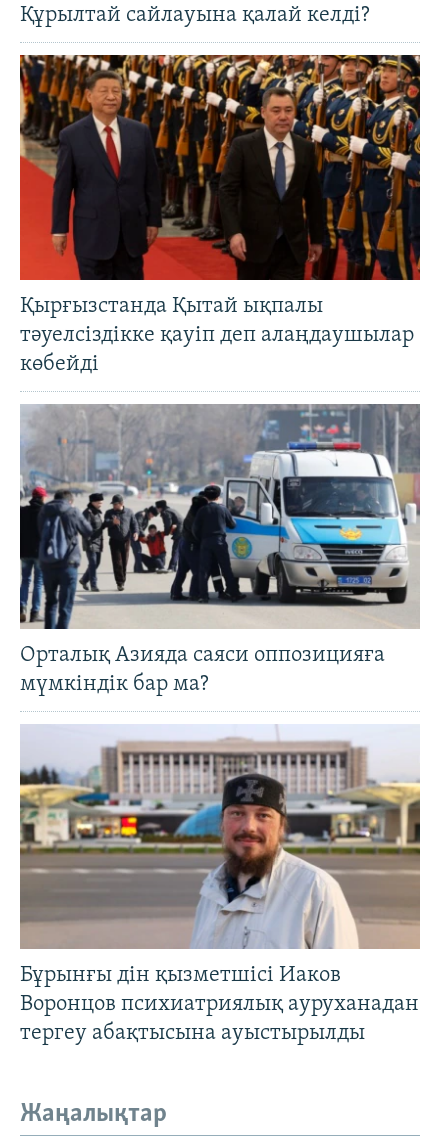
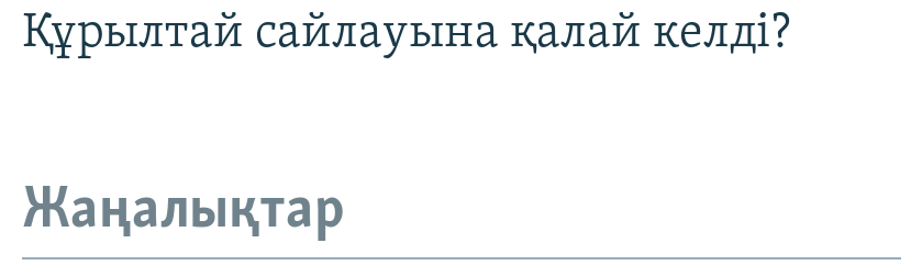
- [image]
- Қырғызстанда Қытай ықпалы
- тәуелсіздікке қауіп деп алаңдаушылар
- көбейді

- [image]
- Орталық Азияда саяси оппозицияға
- мүмкіндік бар ма?

- [image]
- Бұрынғы дін қызметшісі Иаков
- Воронцов психиатриялық ауруханадан
- тергеу абақтысына ауыстырылды
